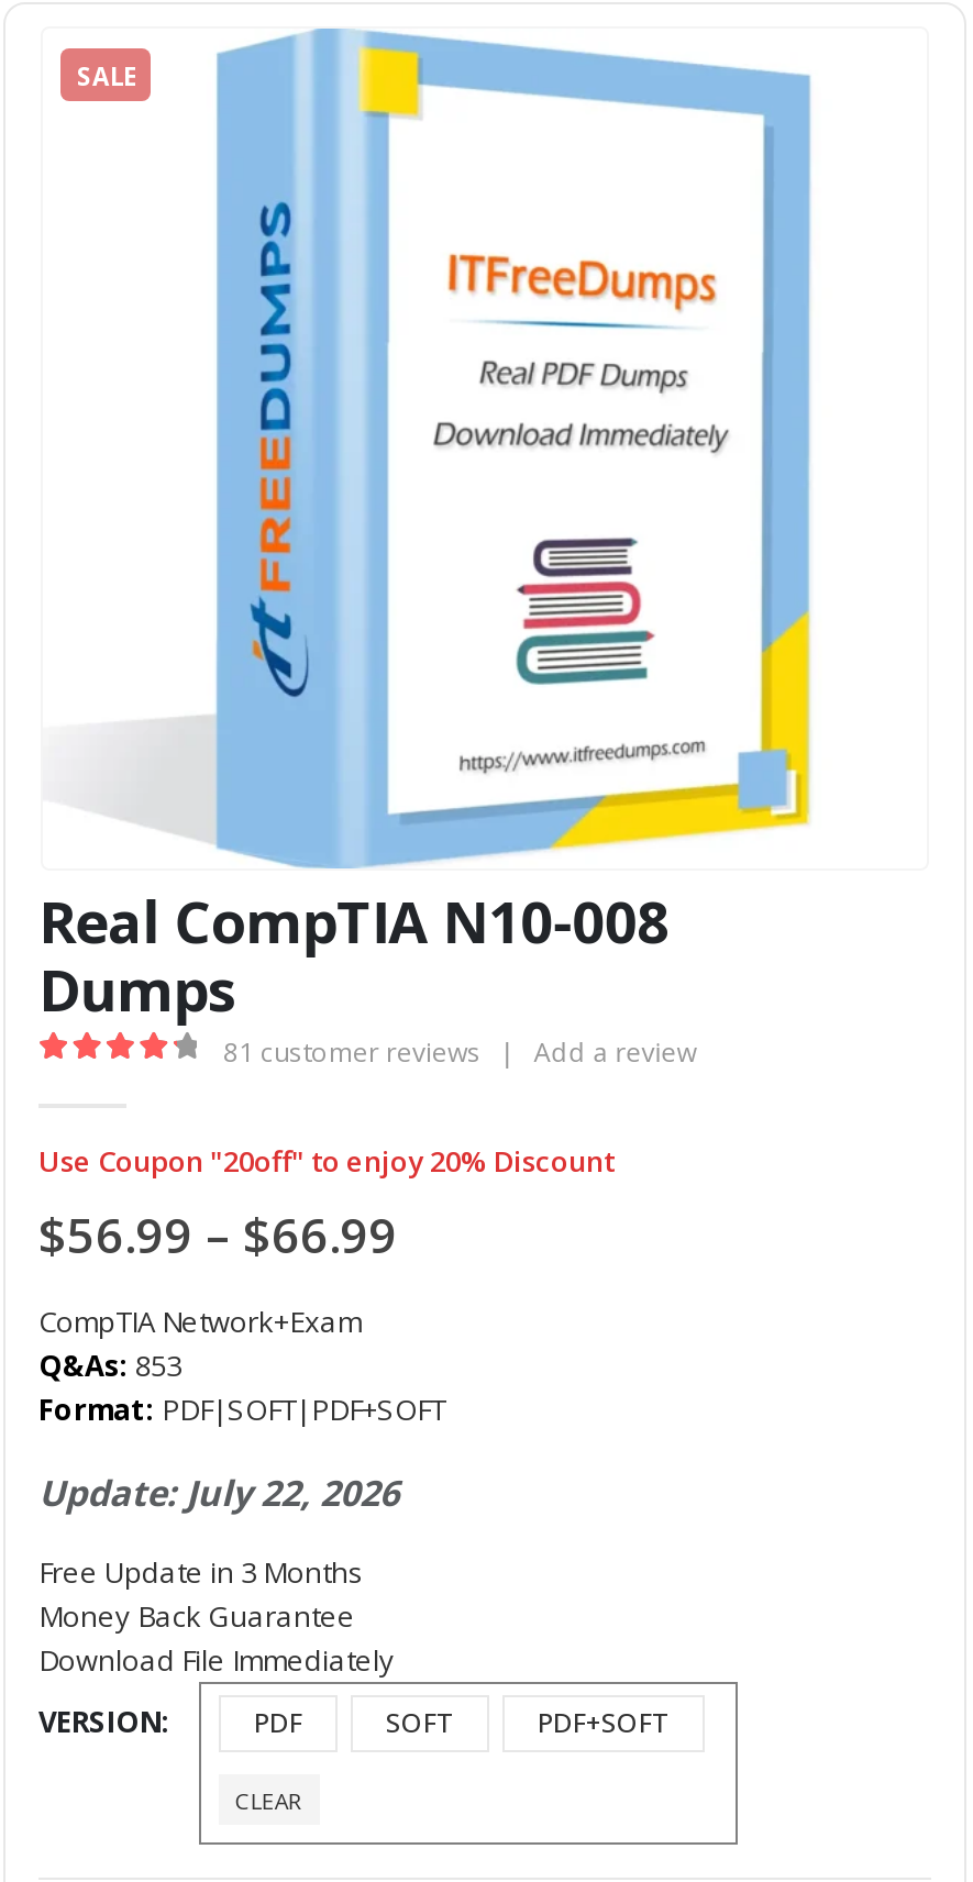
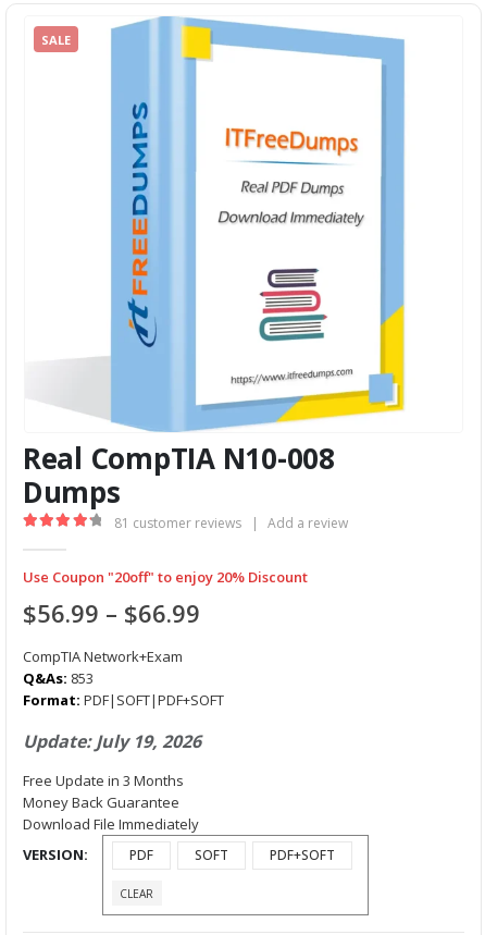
- Update: July 22, 2026
+ Update: July 19, 2026
